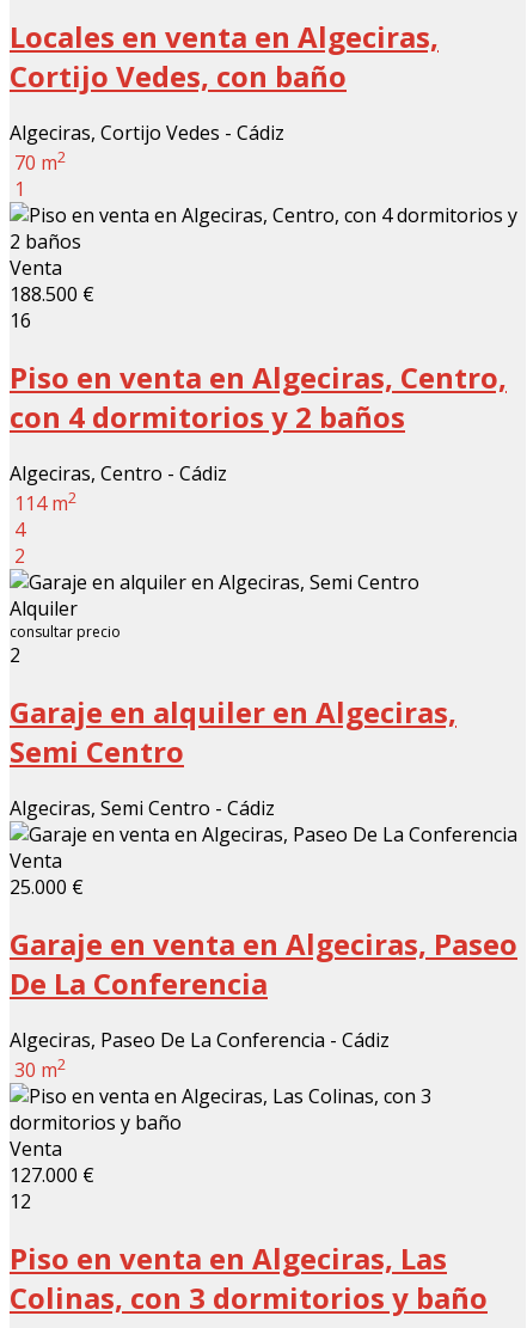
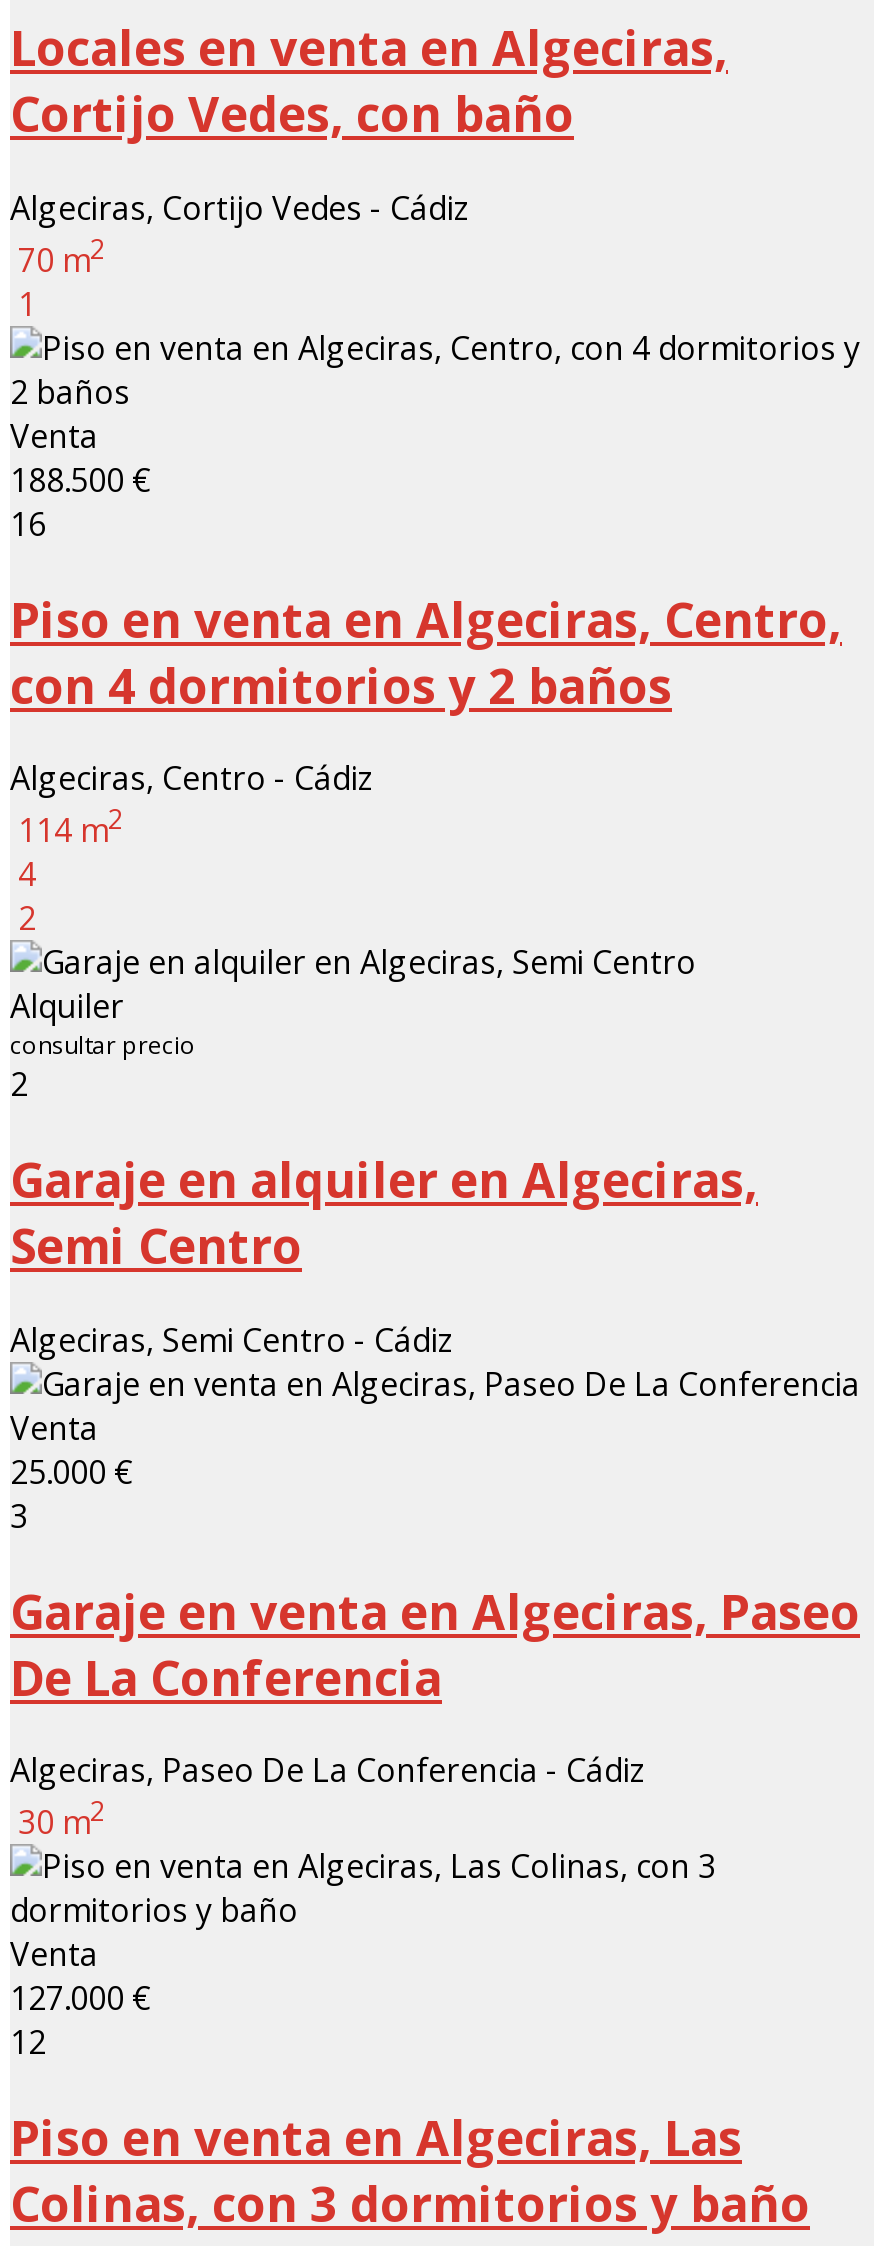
+ 3
